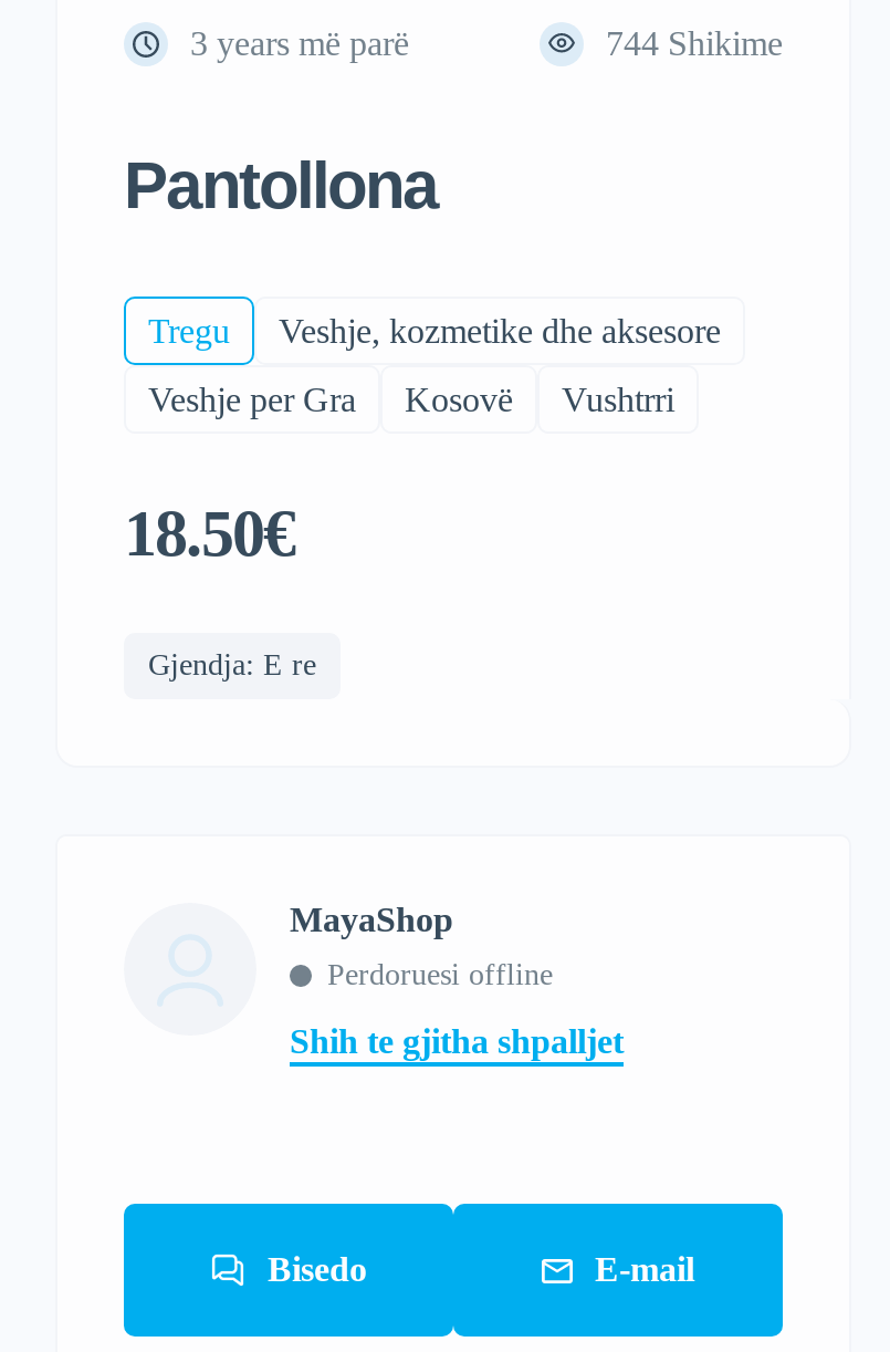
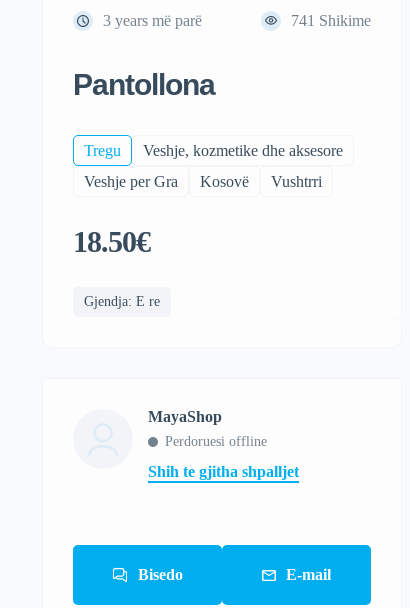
- 744 Shikime
+ 741 Shikime
